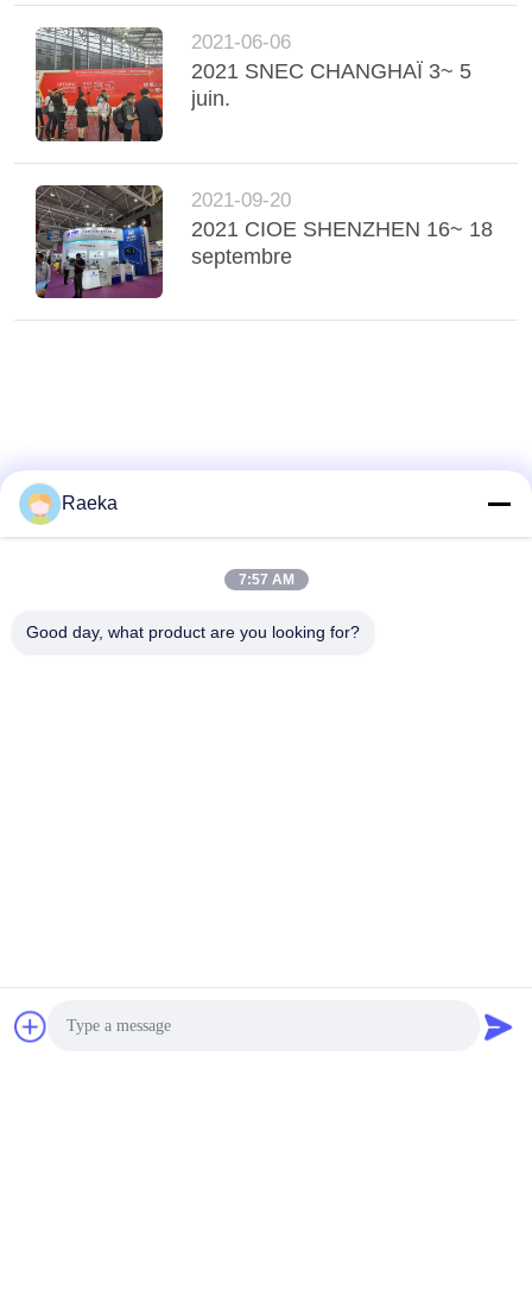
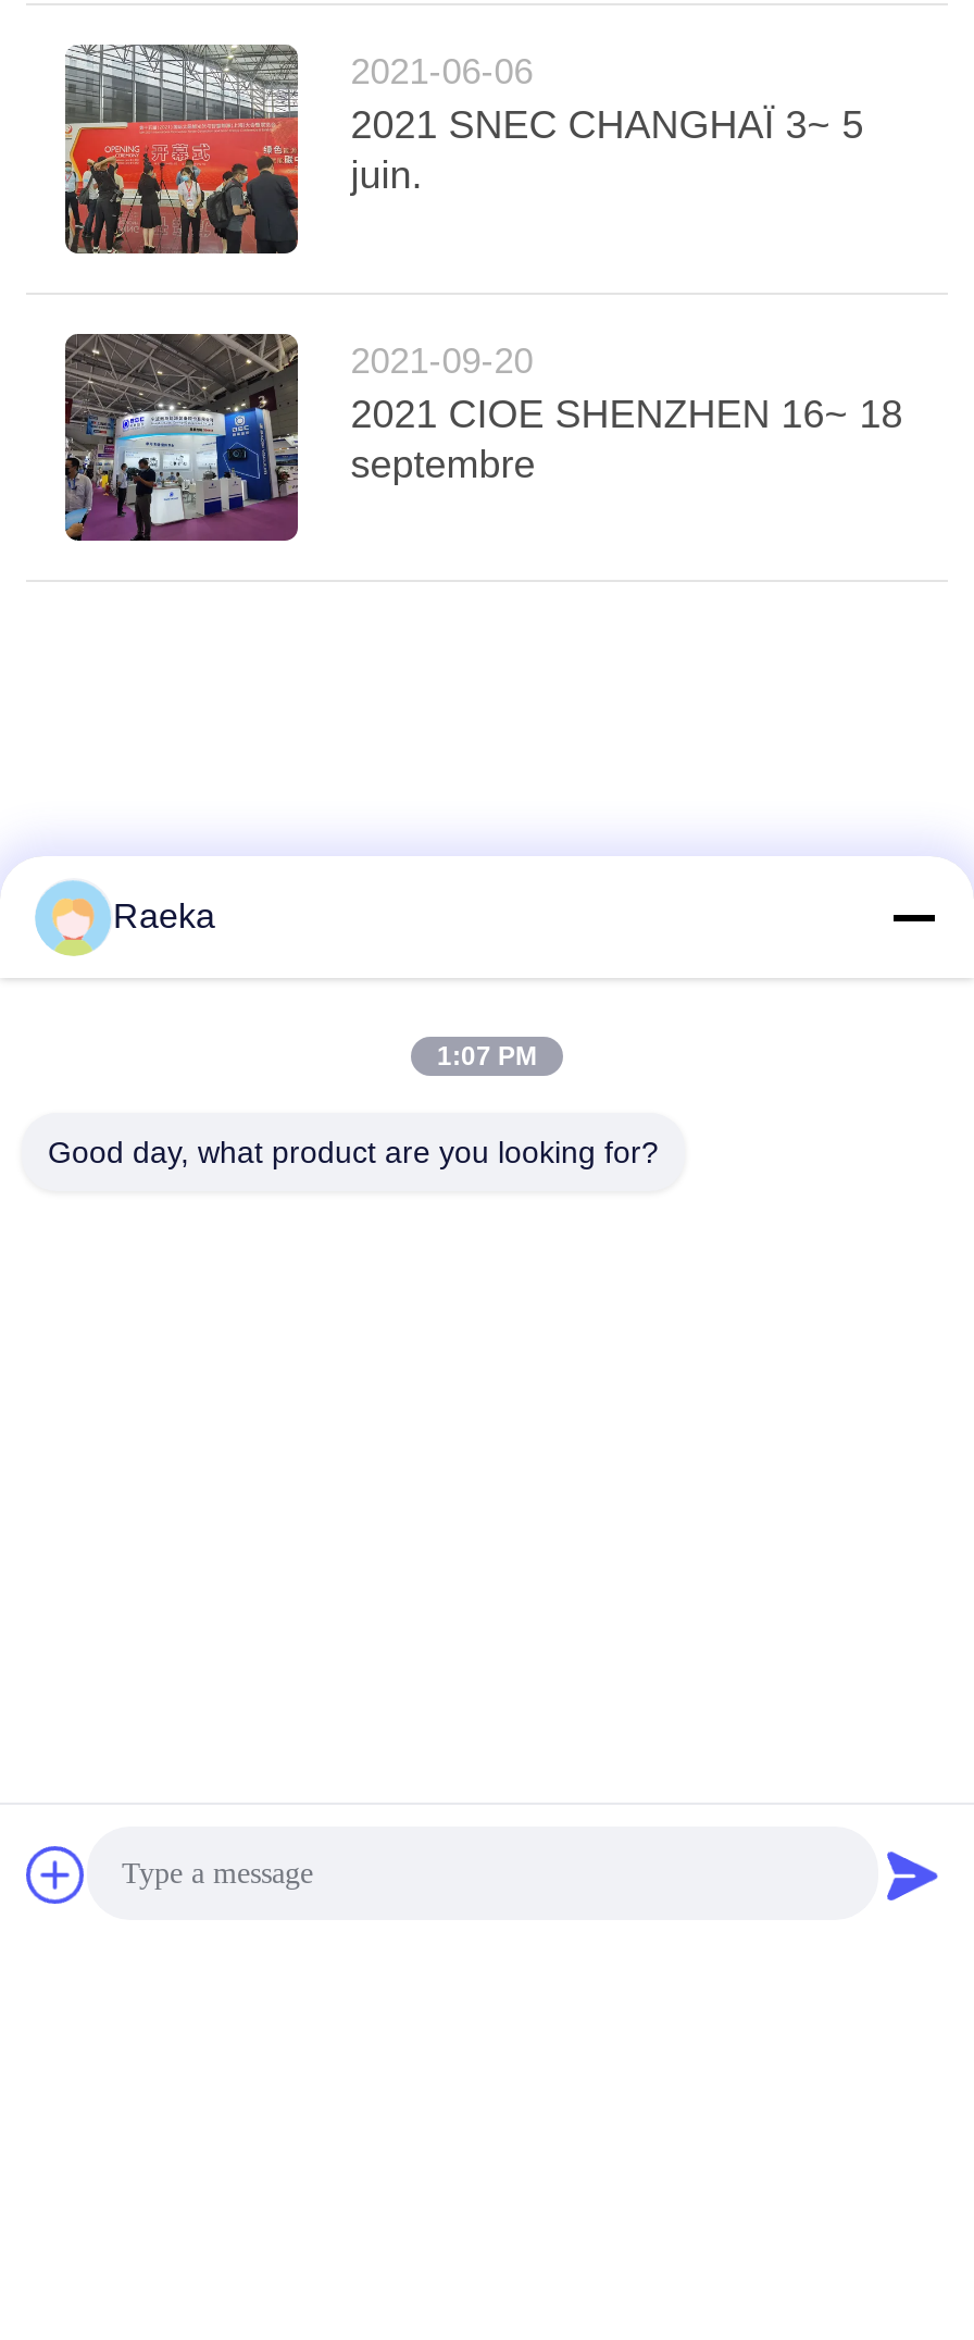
- 7:57 AM
+ 1:07 PM
